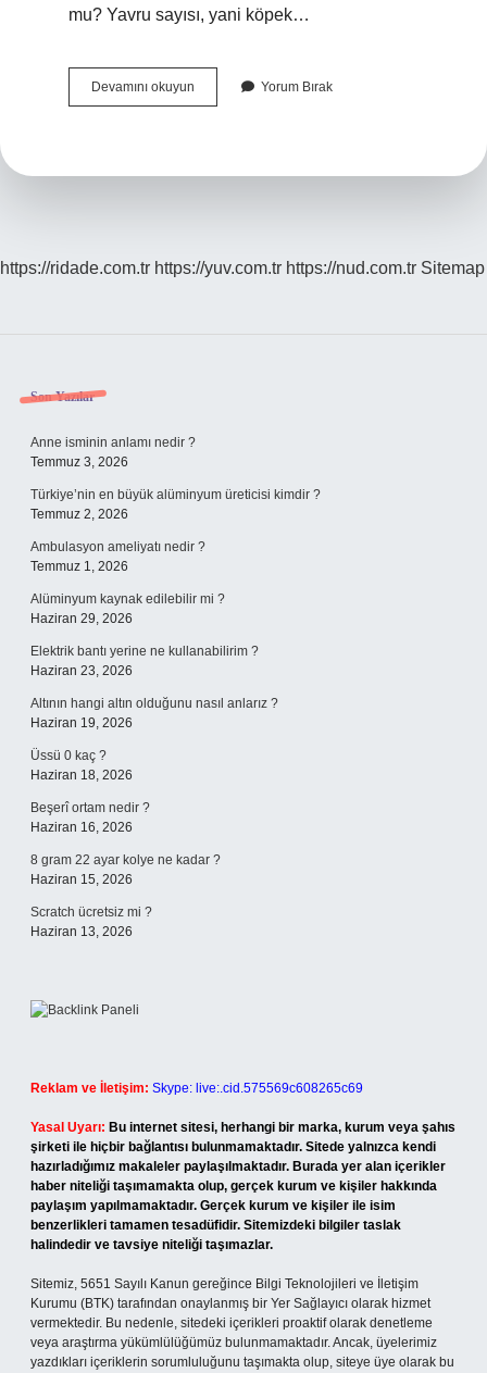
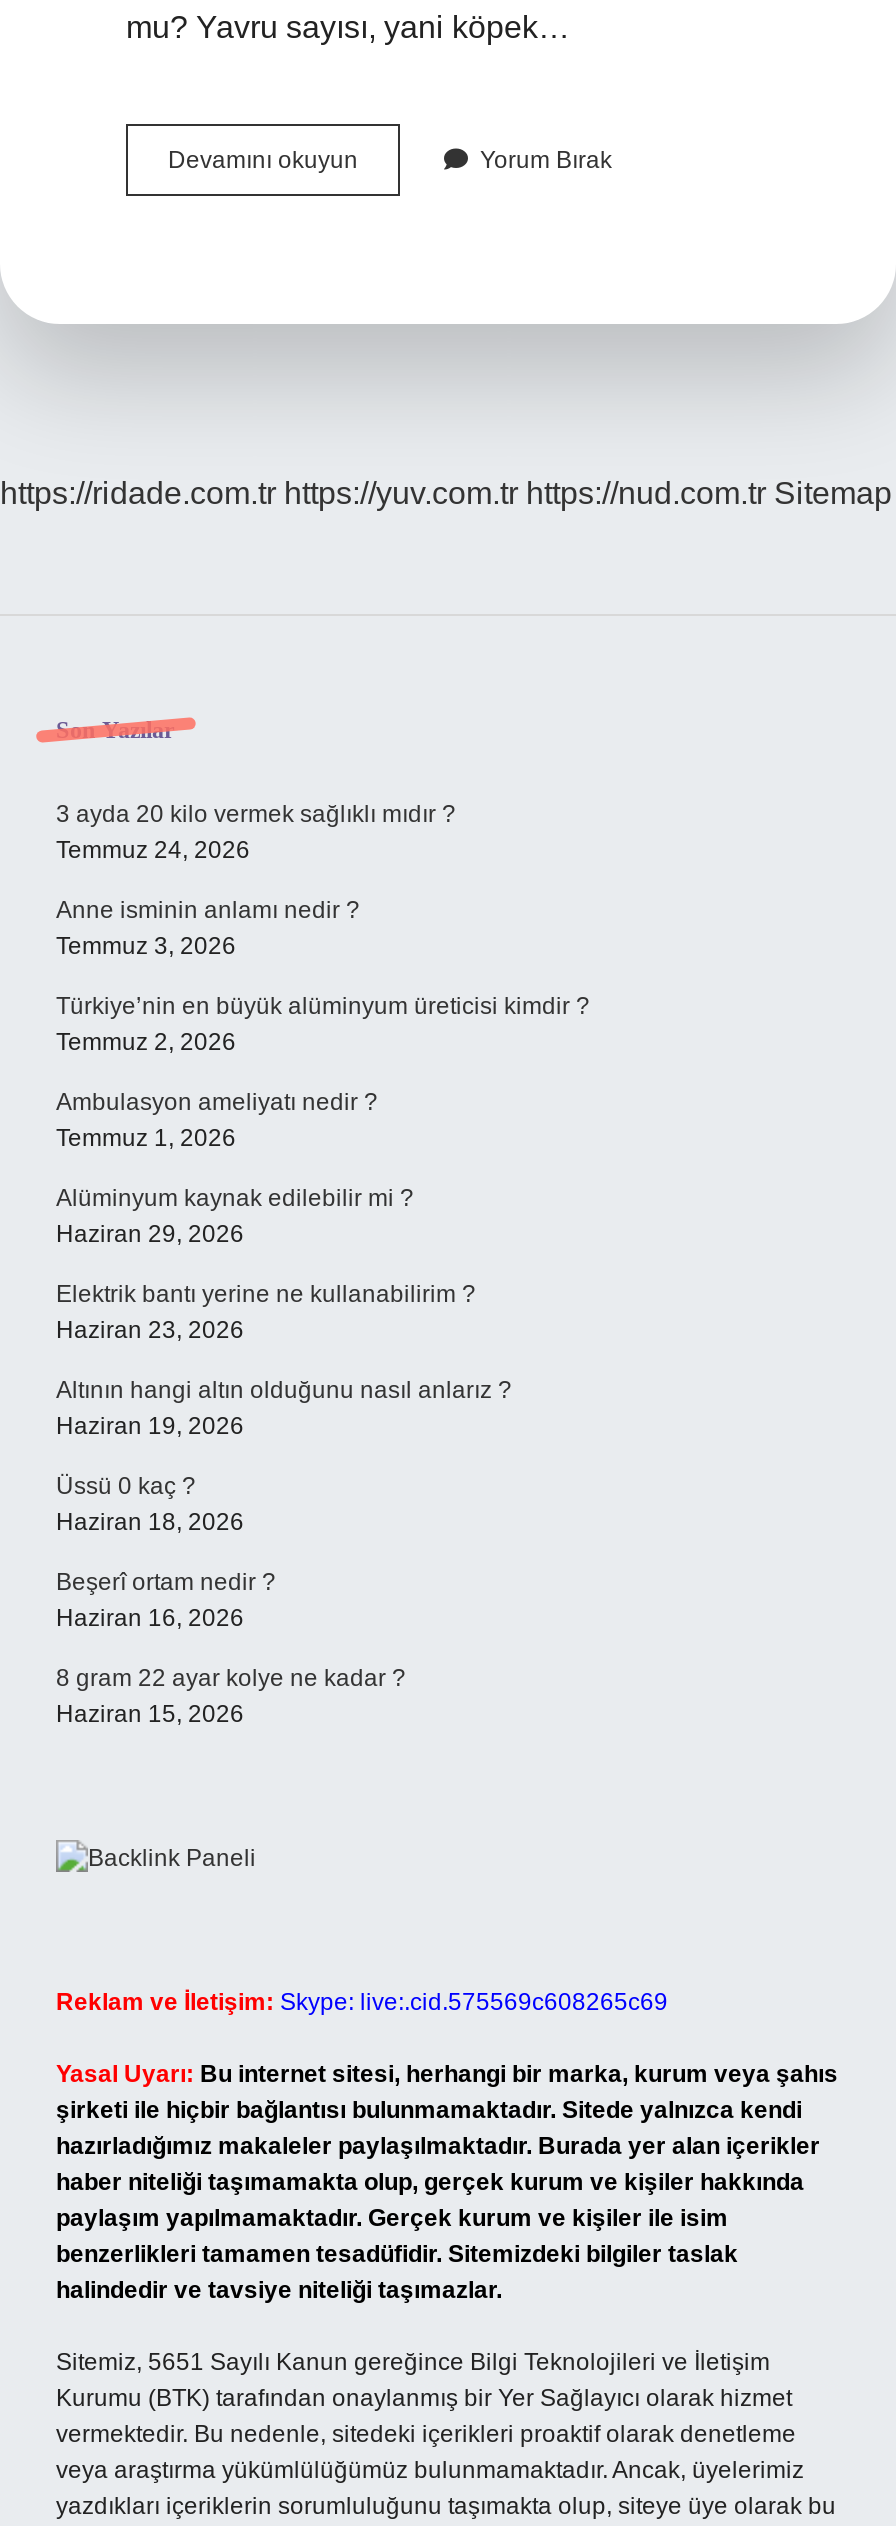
+ 3 ayda 20 kilo vermek sağlıklı mıdır ?
+ Temmuz 24, 2026

moved down: Anne isminin anlamı nedir ? | Temmuz 3, 2026 | Türkiye’nin en büyük alüminyum üreticisi kimdir ? | ... | 8 gram 22 ayar kolye ne kadar ? | Haziran 15, 2026

- Scratch ücretsiz mi ?
- Haziran 13, 2026
